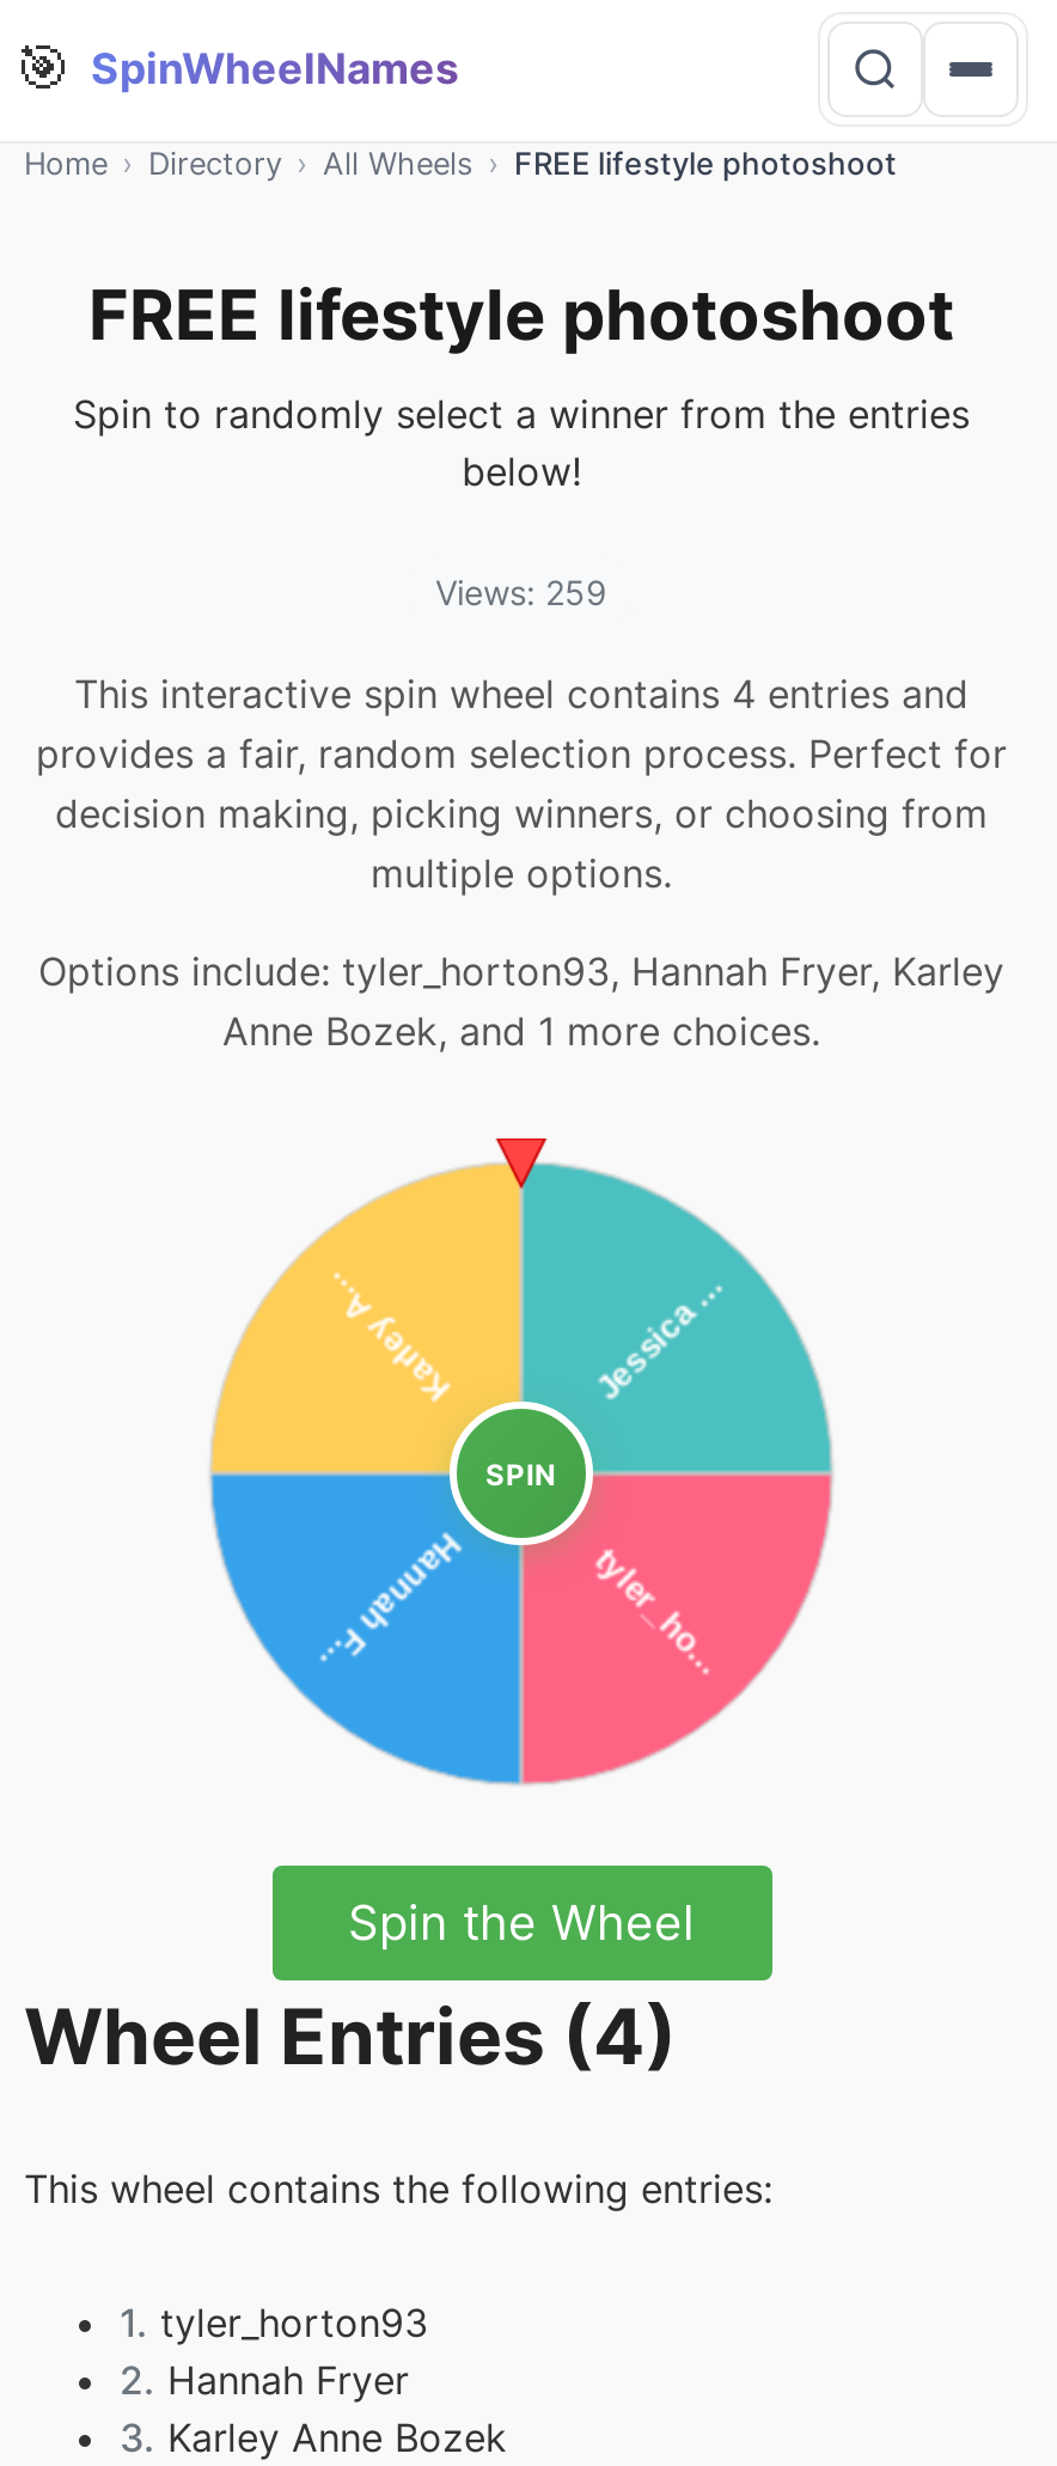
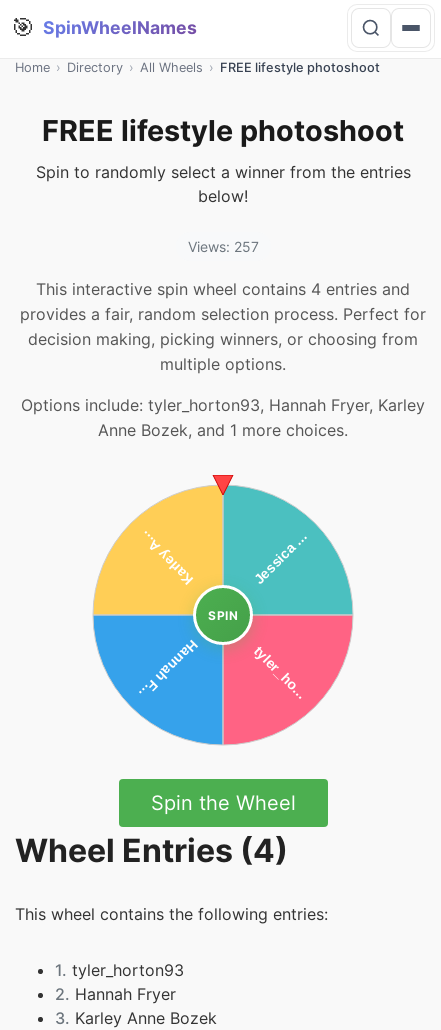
- Views: 259
+ Views: 257
